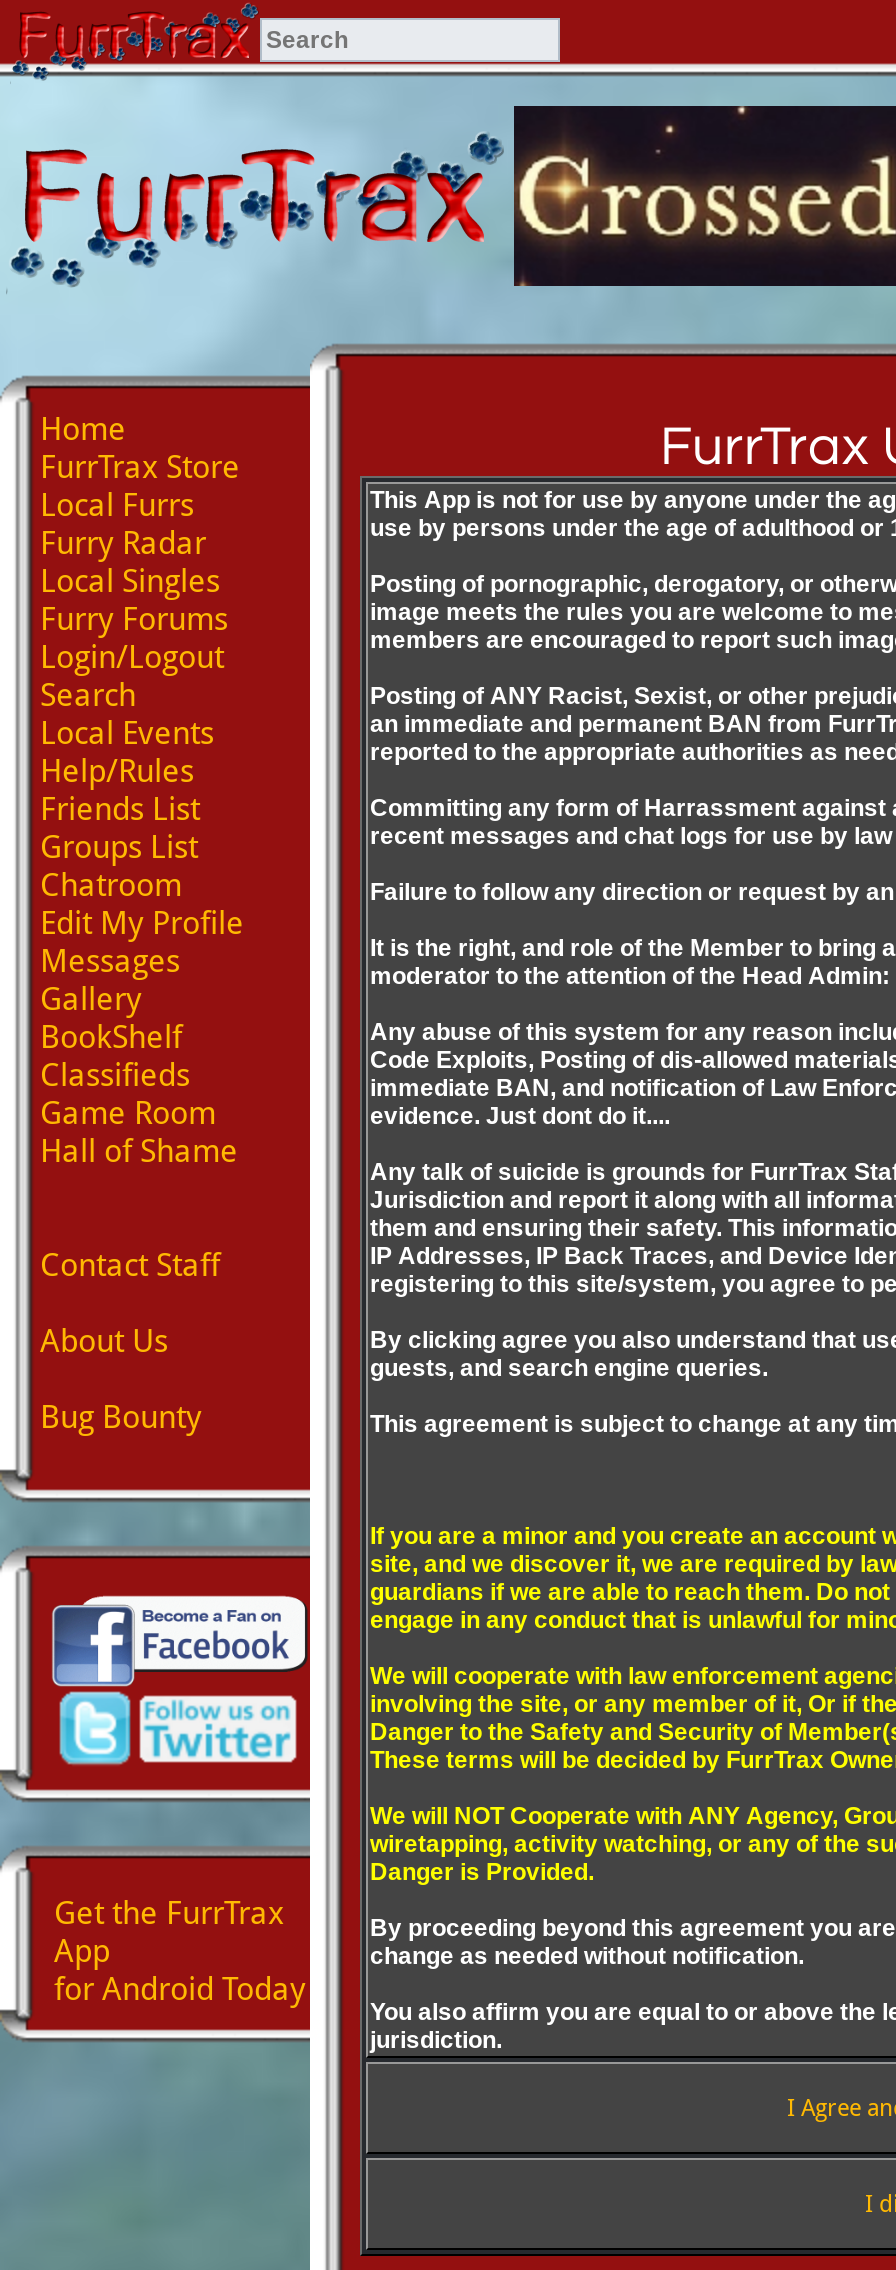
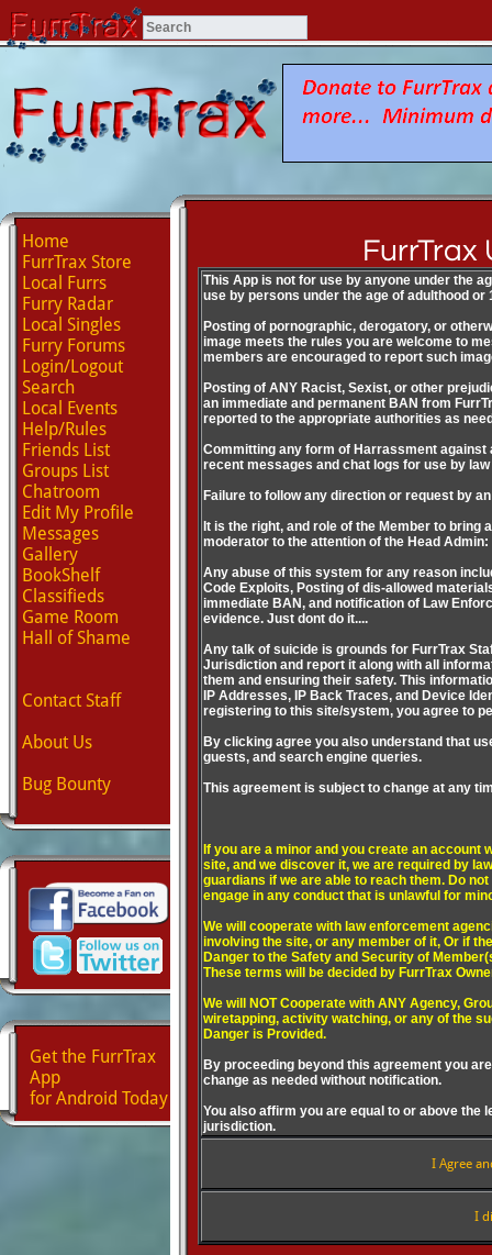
- [image]
+ [image]
